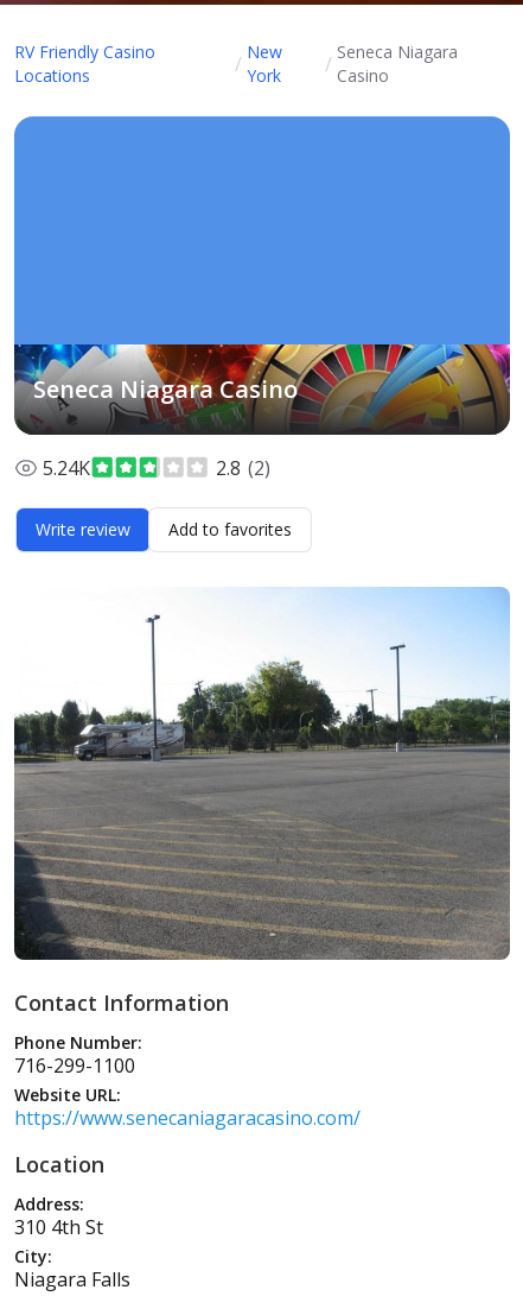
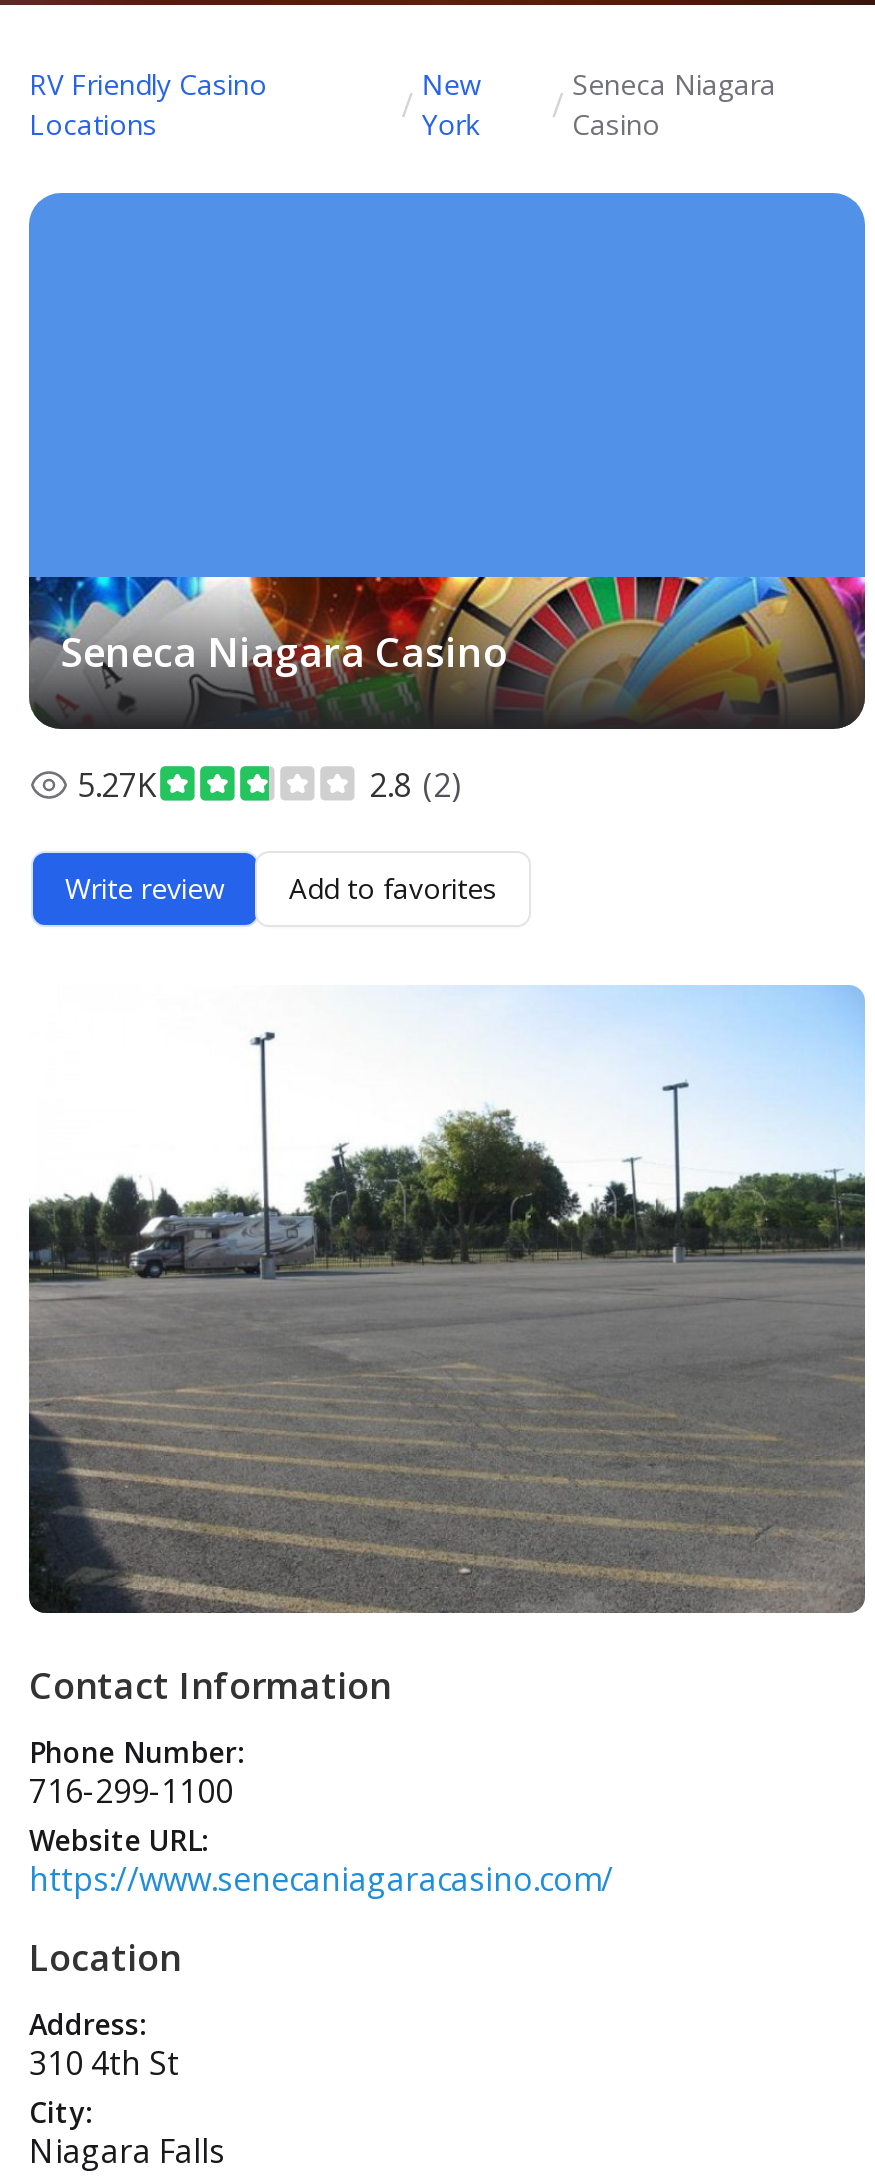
- 5.24K
+ 5.27K
